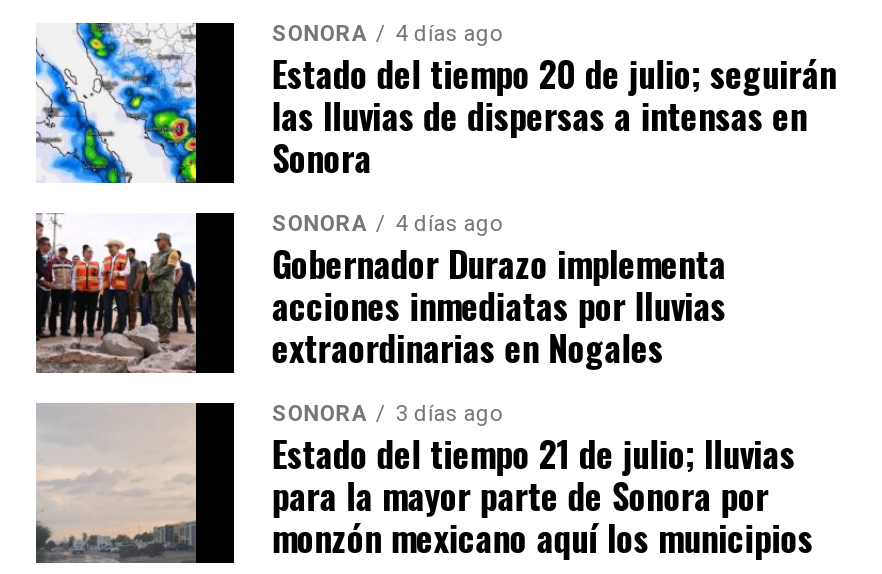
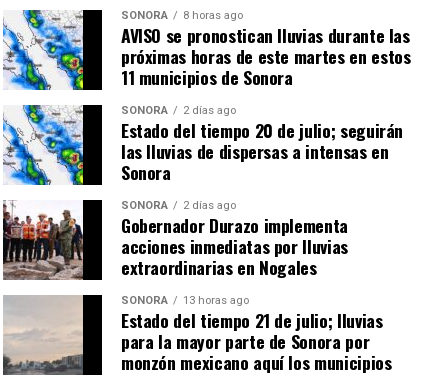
- 4 días ago
+ 8 horas ago
+ AVISO se pronostican lluvias durante las
+ próximas horas de este martes en estos
+ 11 municipios de Sonora
+ SONORA
+ 2 días ago

- SONORA 4 días ago
+ SONORA 2 días ago

- SONORA 3 días ago
+ SONORA 13 horas ago
